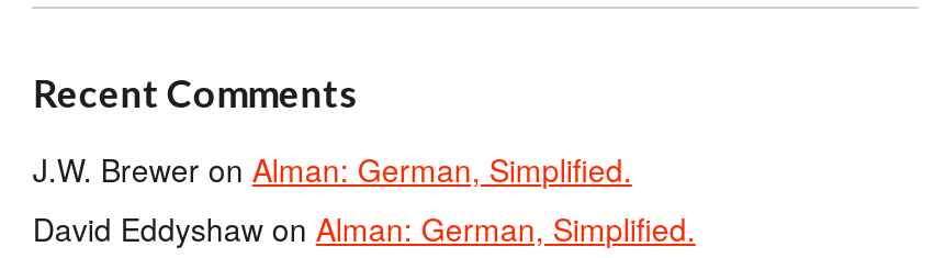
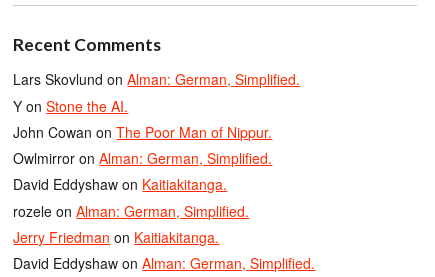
- J.W. Brewer on Alman: German, Simplified.
+ Lars Skovlund on Alman: German, Simplified.
+ Y on Stone the AI.
+ John Cowan on The Poor Man of Nippur.
+ Owlmirror on Alman: German, Simplified.
+ David Eddyshaw on Kaitiakitanga.
+ rozele on Alman: German, Simplified.
+ Jerry Friedman on Kaitiakitanga.
